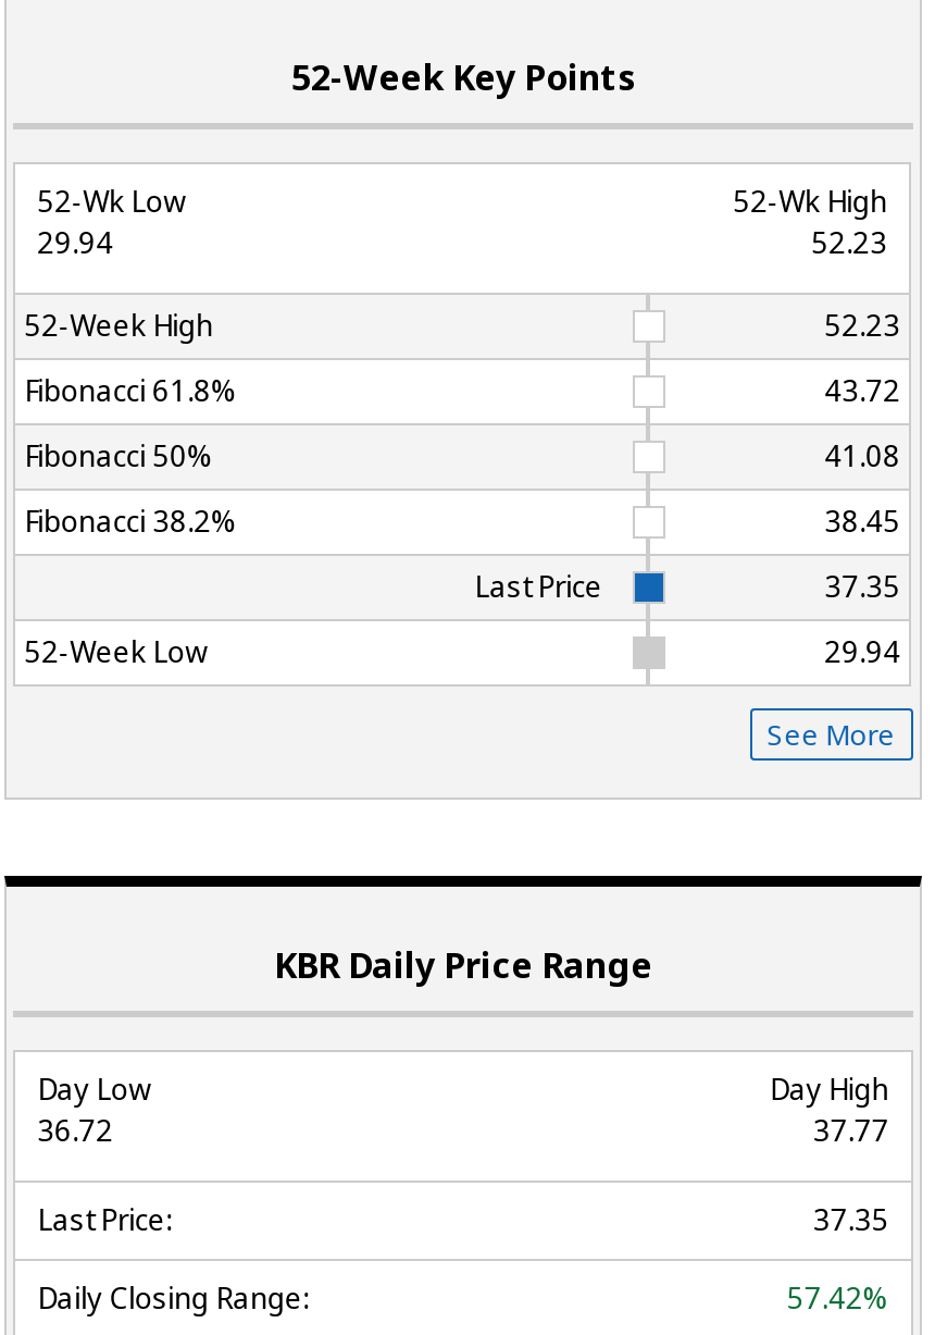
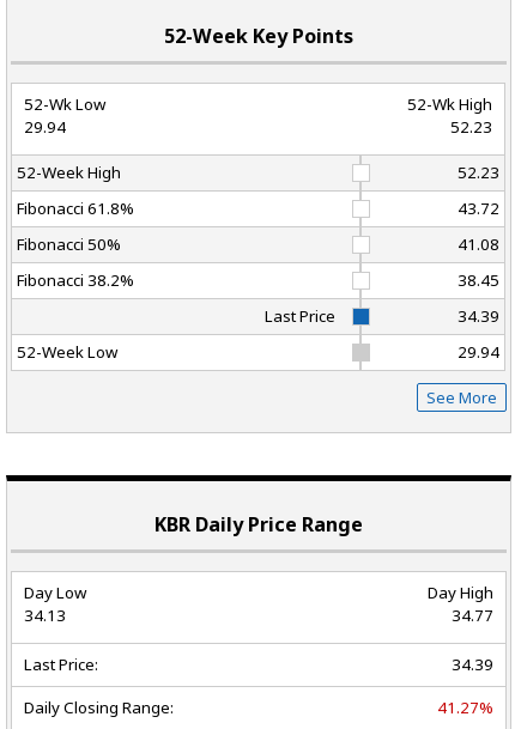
- 37.35
+ 34.39

- 36.72
+ 34.13

- 37.77
+ 34.77

- 37.35
+ 34.39

- 57.42%
+ 41.27%
